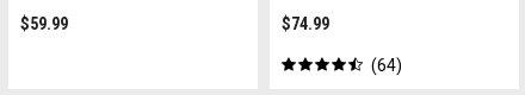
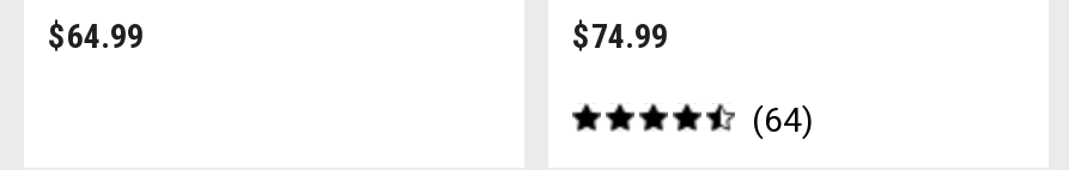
- $59.99
+ $64.99
